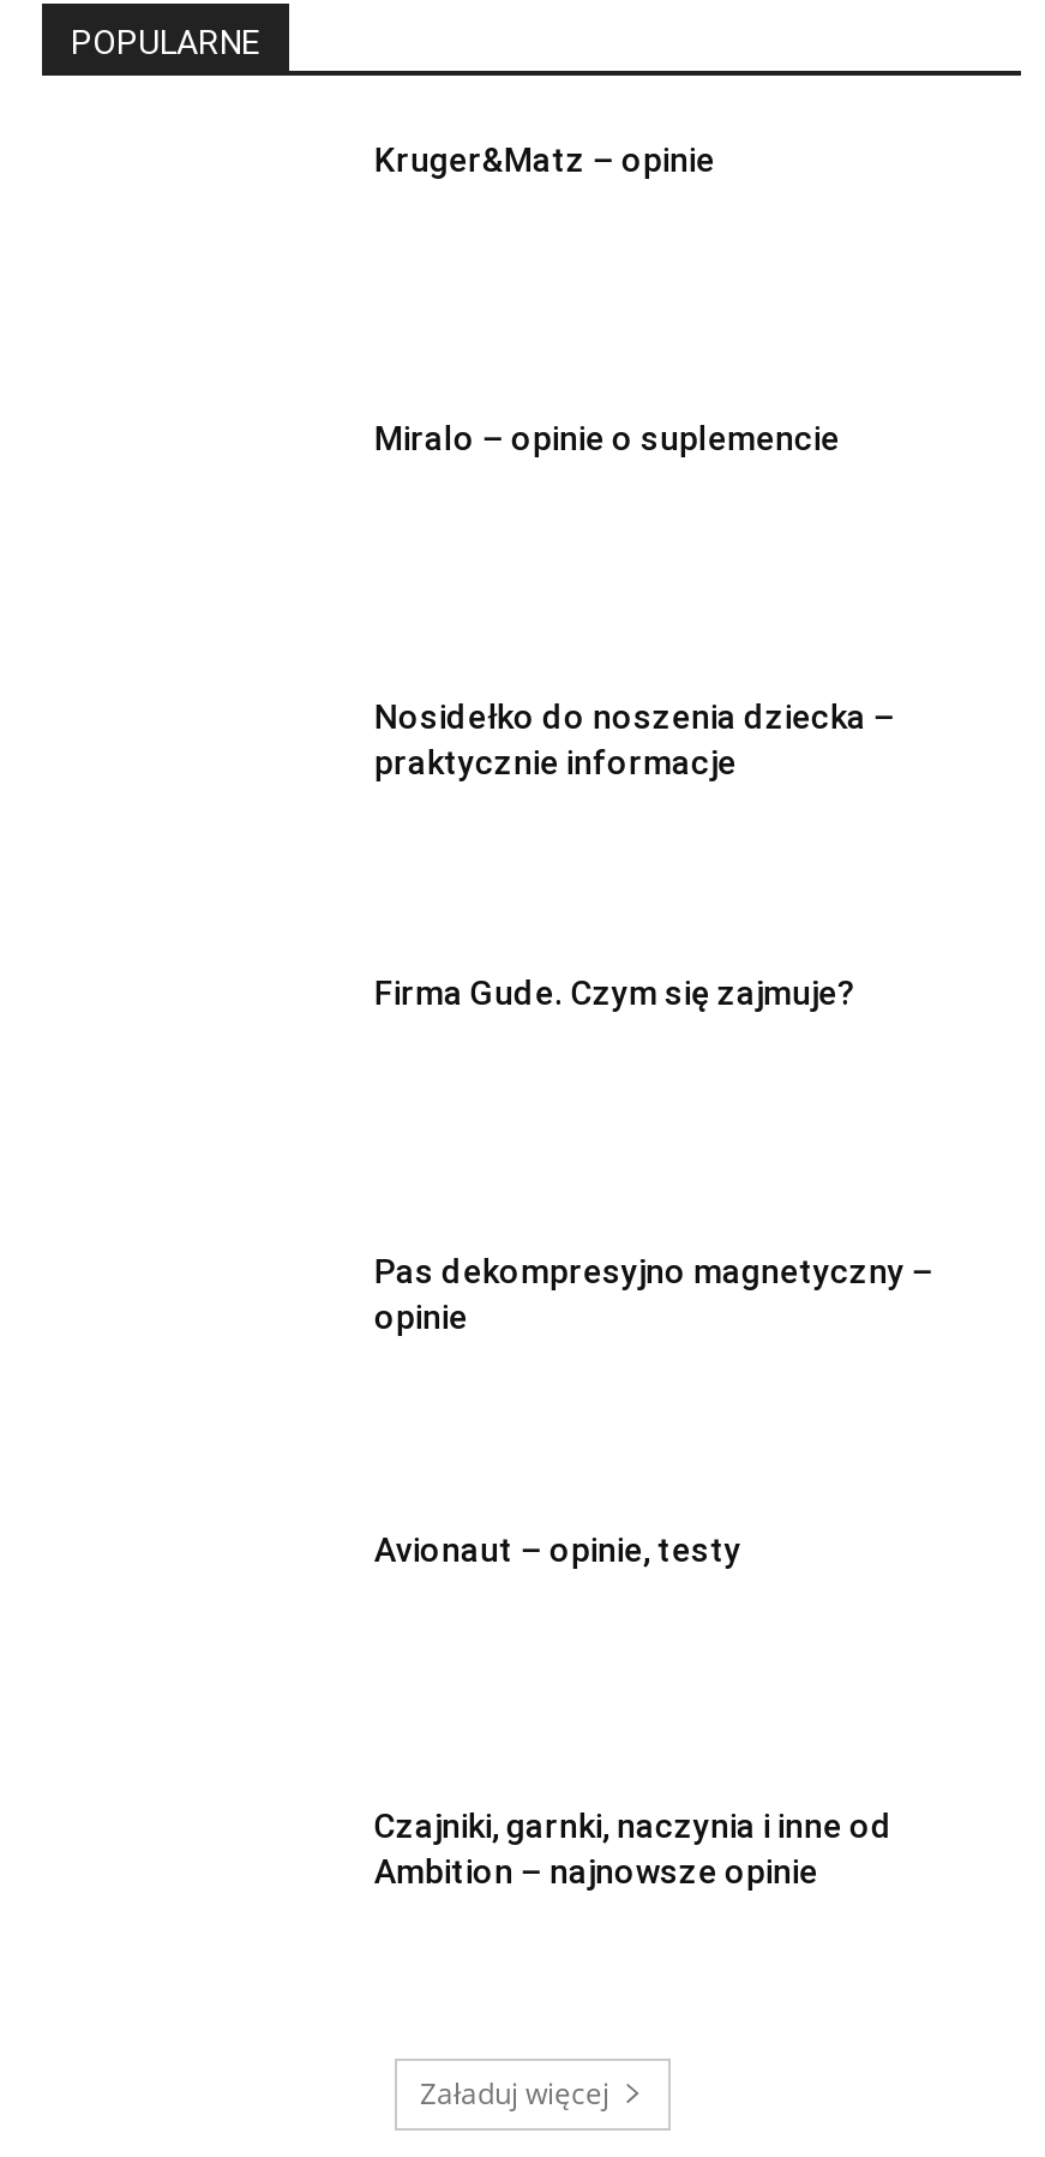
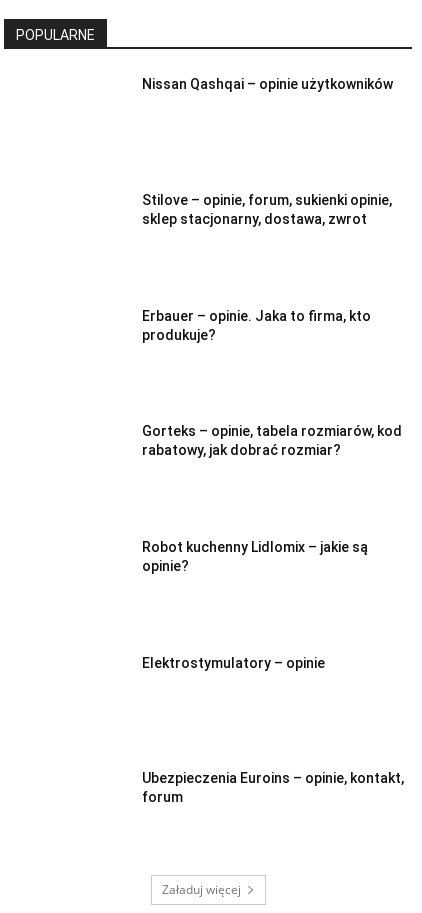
- Kruger&Matz – opinie
+ Nissan Qashqai – opinie użytkowników

- Miralo – opinie o suplemencie
+ Stilove – opinie, forum, sukienki opinie,
+ sklep stacjonarny, dostawa, zwrot

- Nosidełko do noszenia dziecka –
- praktycznie informacje
+ Erbauer – opinie. Jaka to firma, kto
+ produkuje?

- Firma Gude. Czym się zajmuje?
+ Gorteks – opinie, tabela rozmiarów, kod
+ rabatowy, jak dobrać rozmiar?

- Pas dekompresyjno magnetyczny –
- opinie
+ Robot kuchenny Lidlomix – jakie są
+ opinie?

- Avionaut – opinie, testy
+ Elektrostymulatory – opinie

- Czajniki, garnki, naczynia i inne od
- Ambition – najnowsze opinie
+ Ubezpieczenia Euroins – opinie, kontakt,
+ forum
